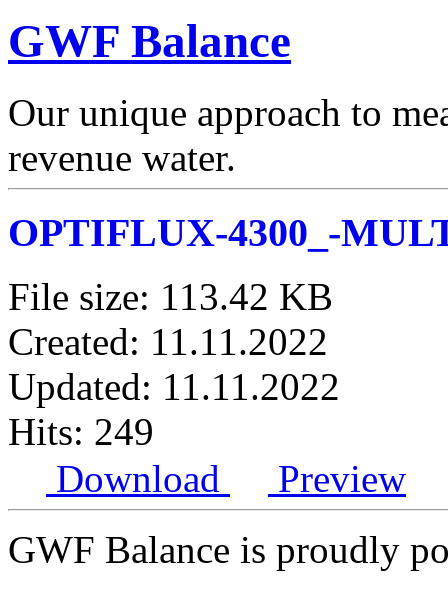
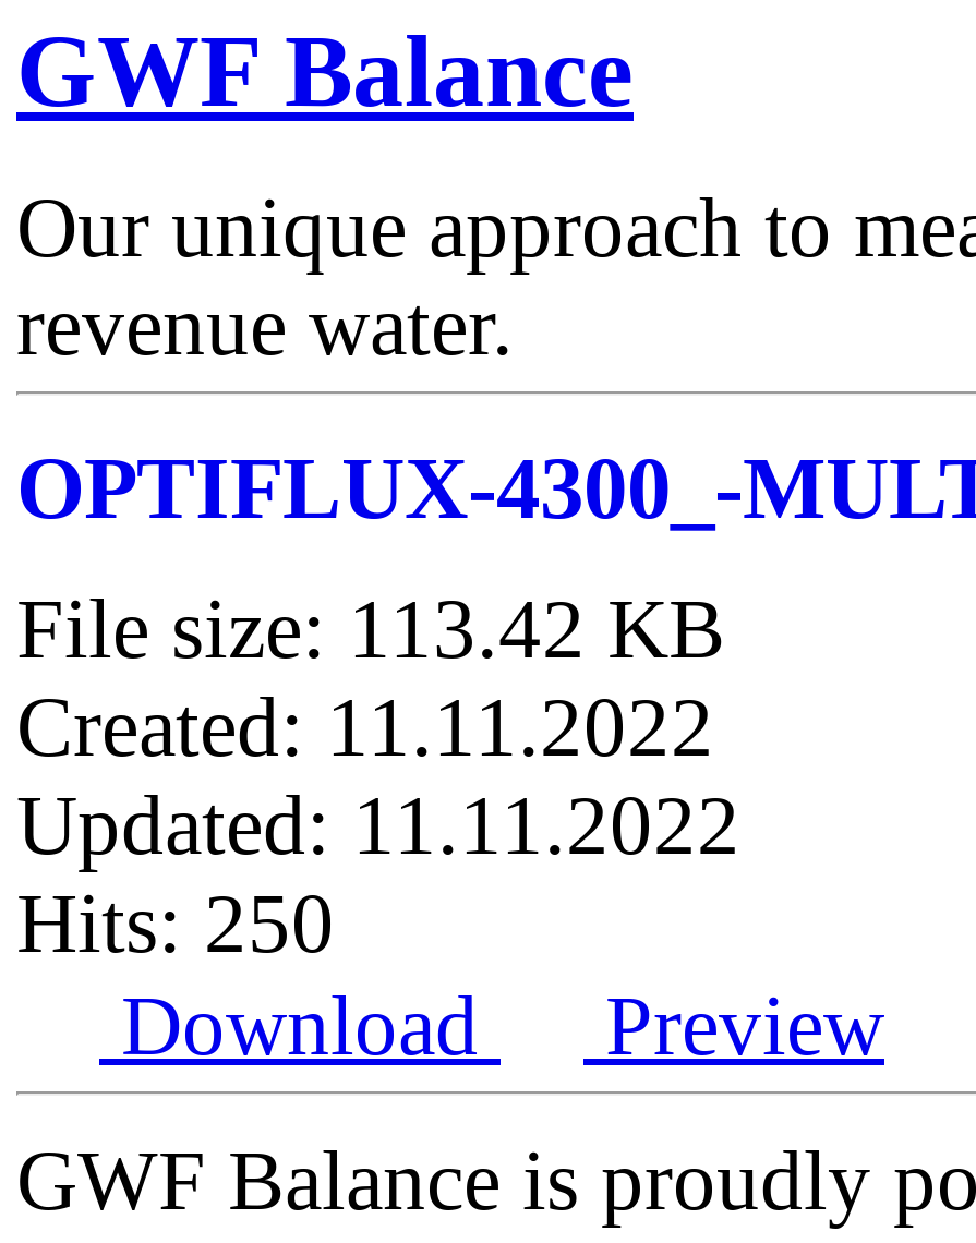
- Hits: 249
+ Hits: 250
